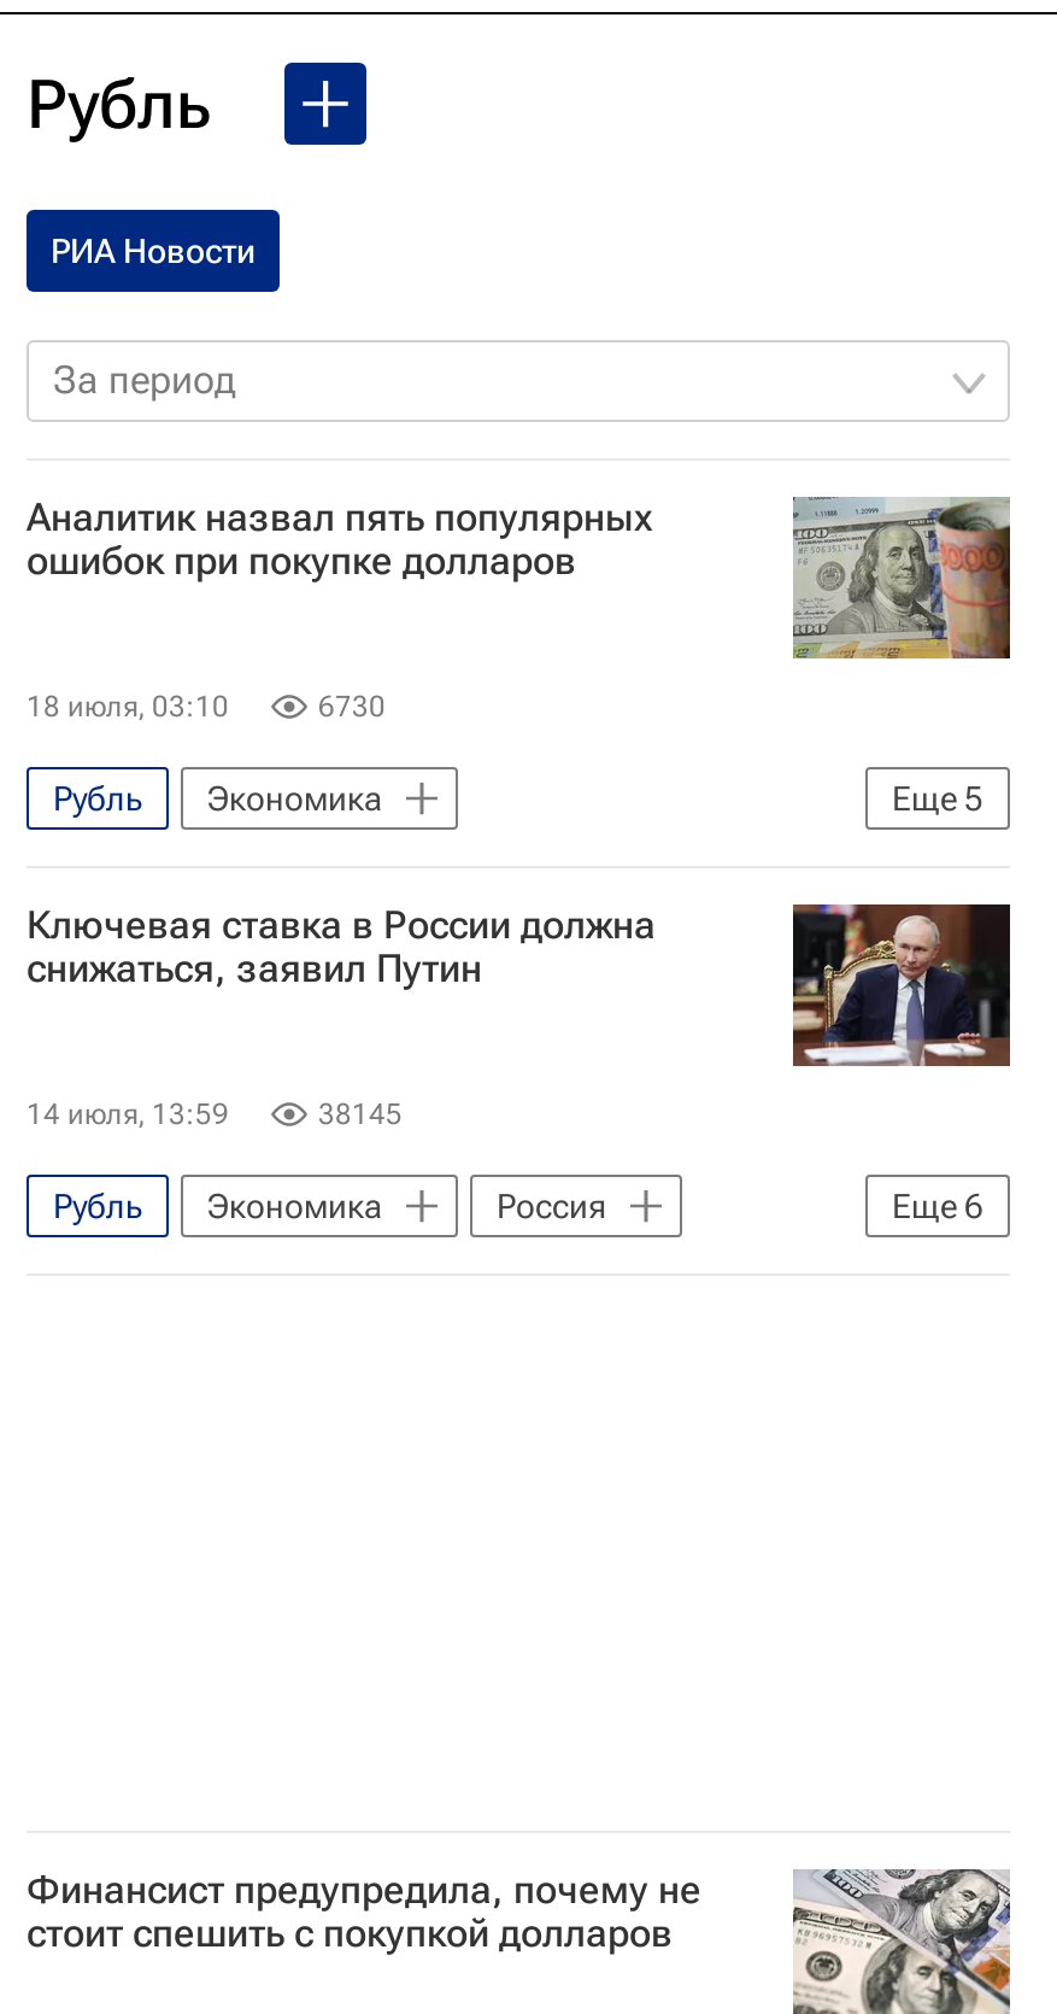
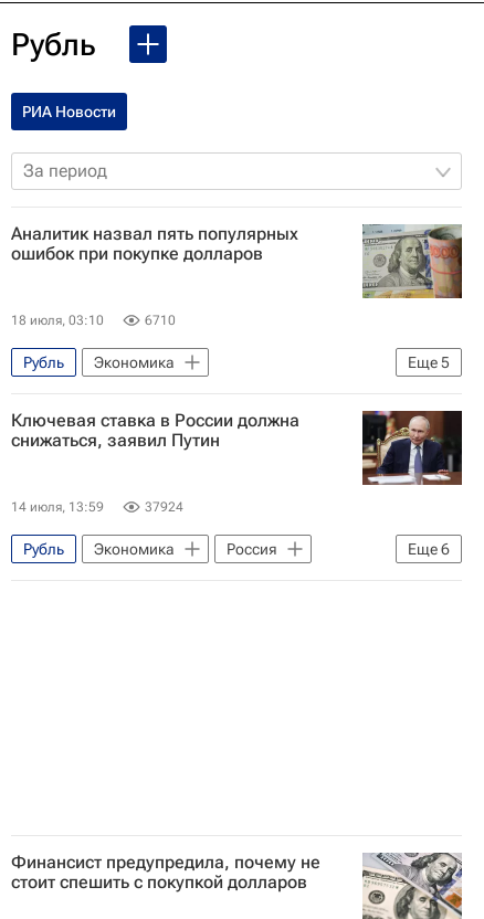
- 6730
+ 6710

- 38145
+ 37924
